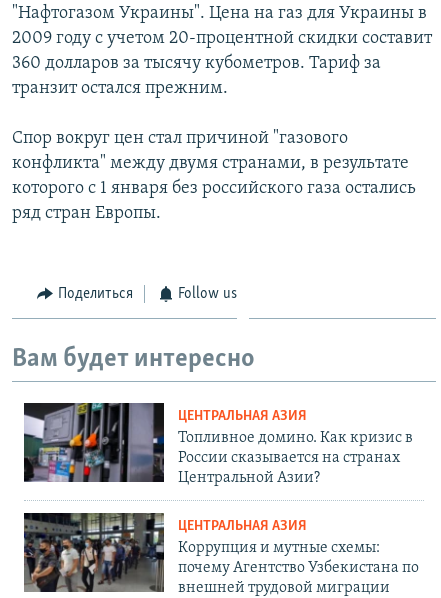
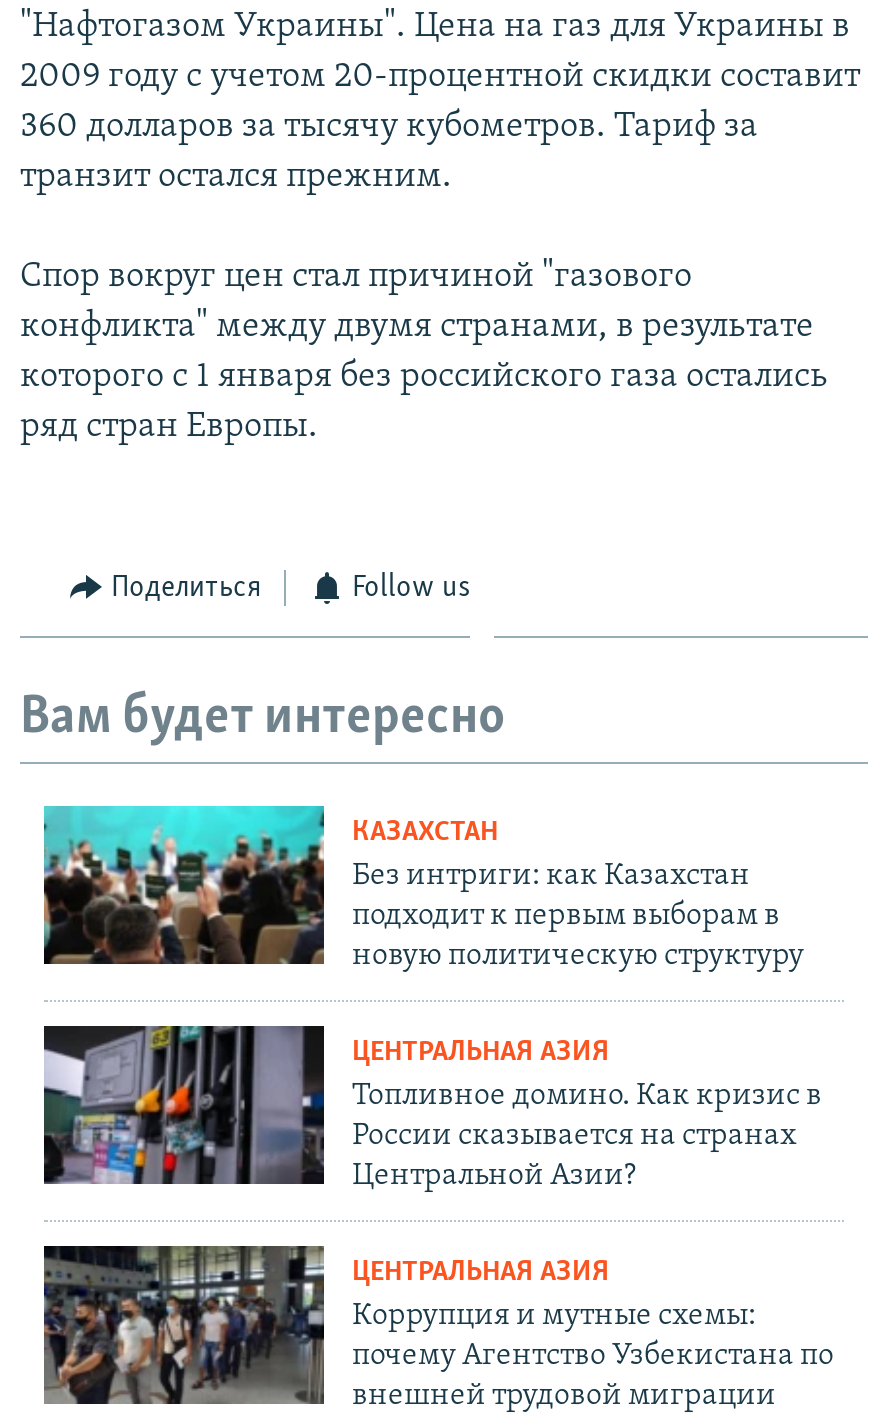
+ [image]
+ КАЗАХСТАН
+ Без интриги: как Казахстан
+ подходит к первым выборам в
+ новую политическую структуру
